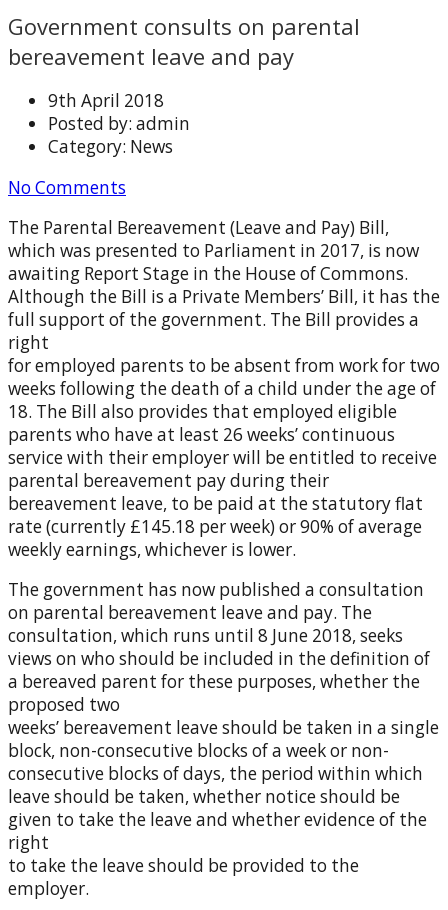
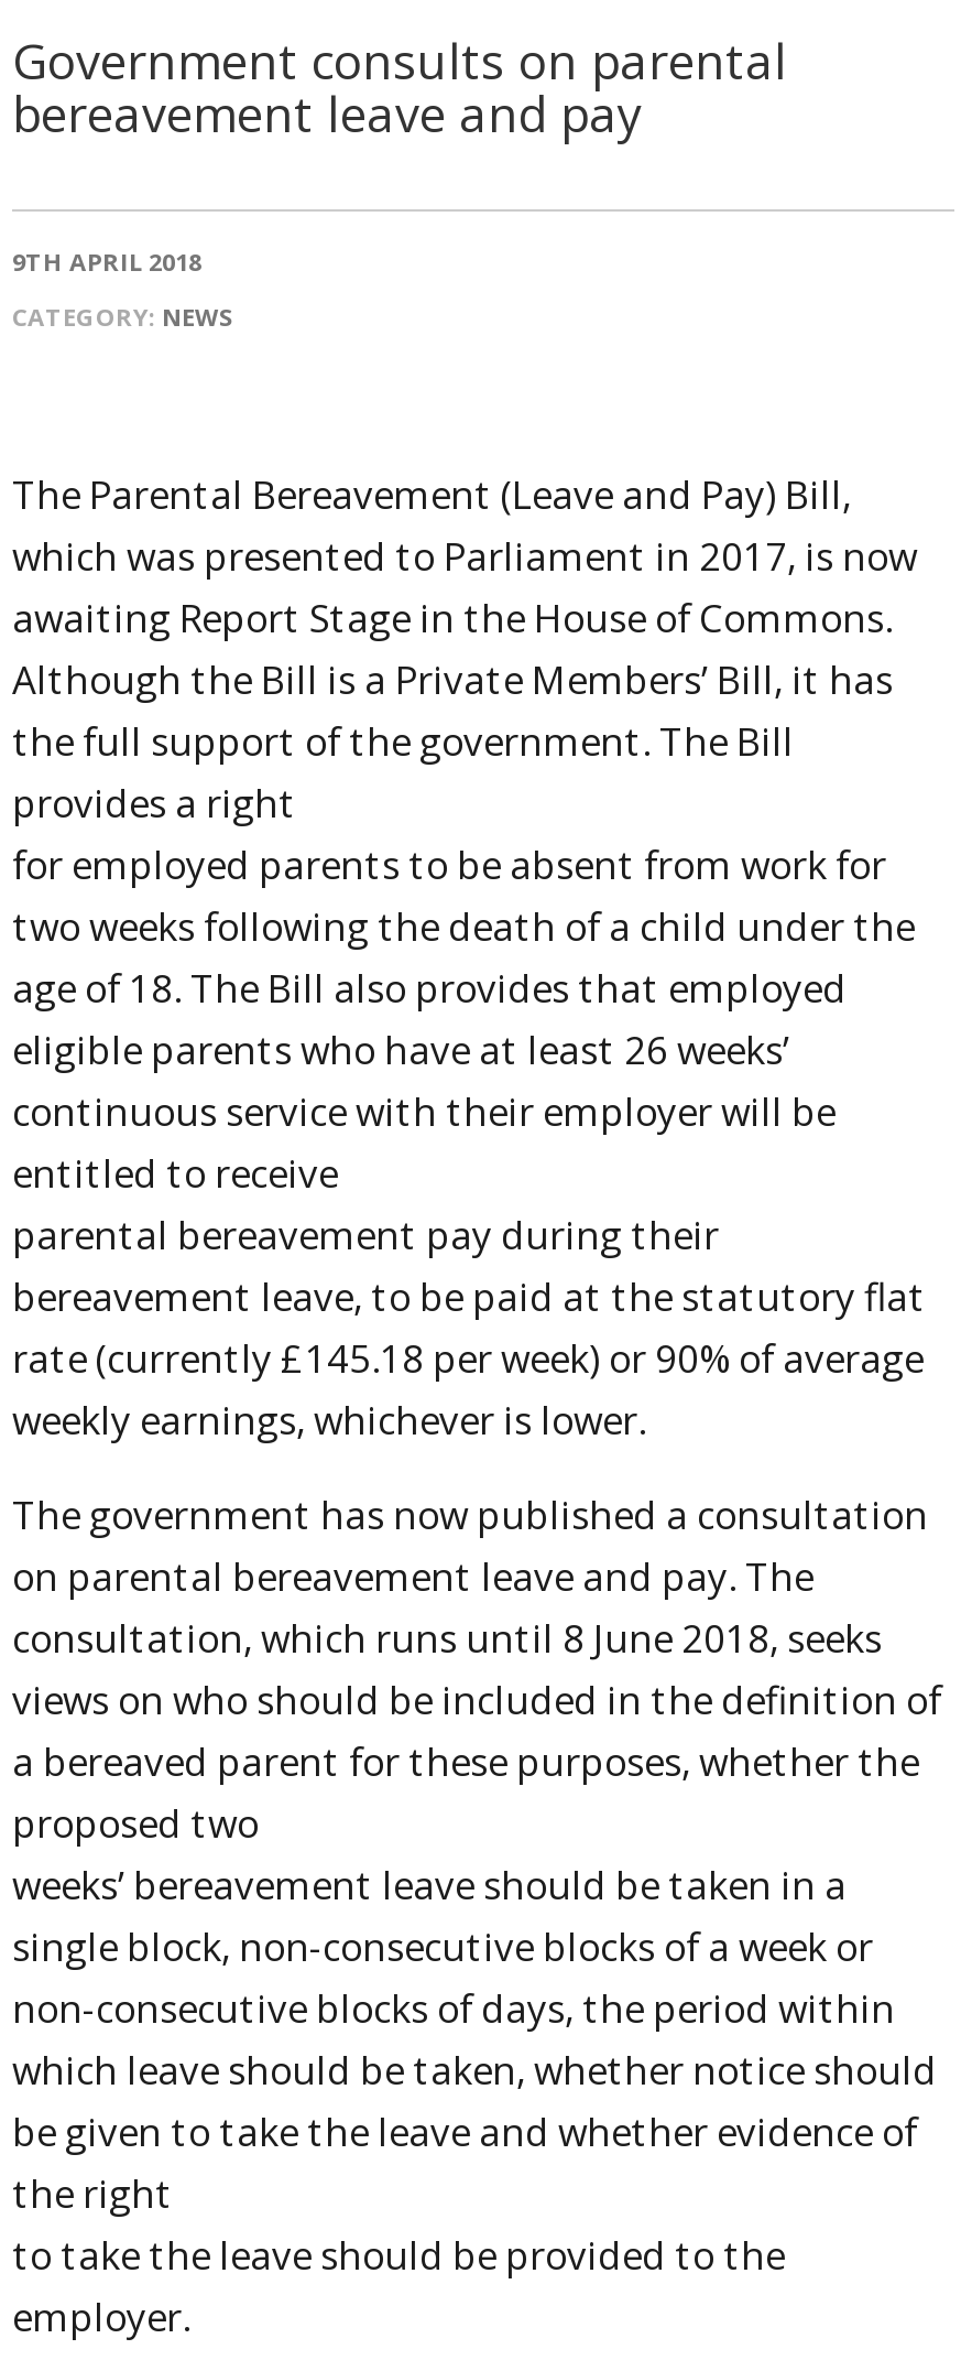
- 9th April 2018
- Posted by: admin
- Category: News
+ 9TH APRIL 2018

- No Comments
+ CATEGORY: NEWS
